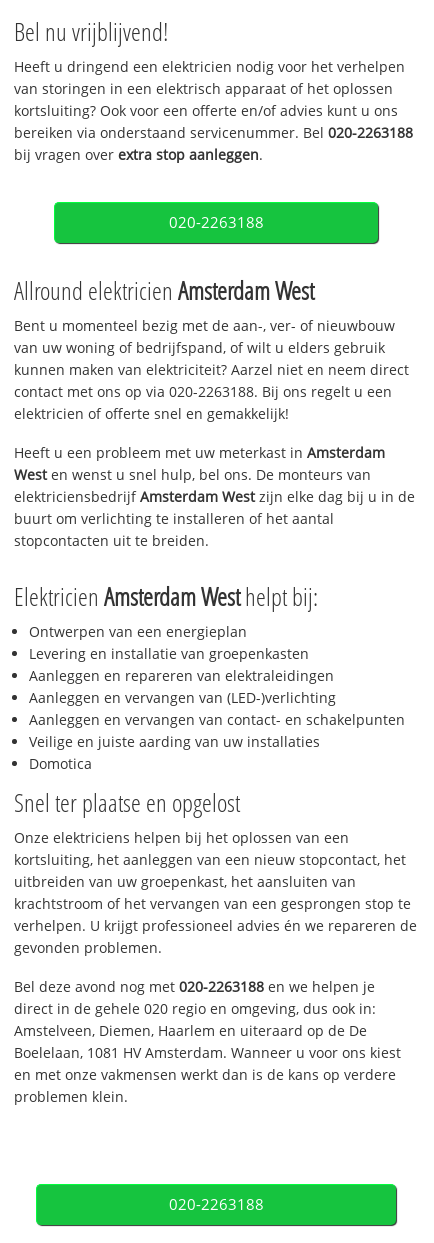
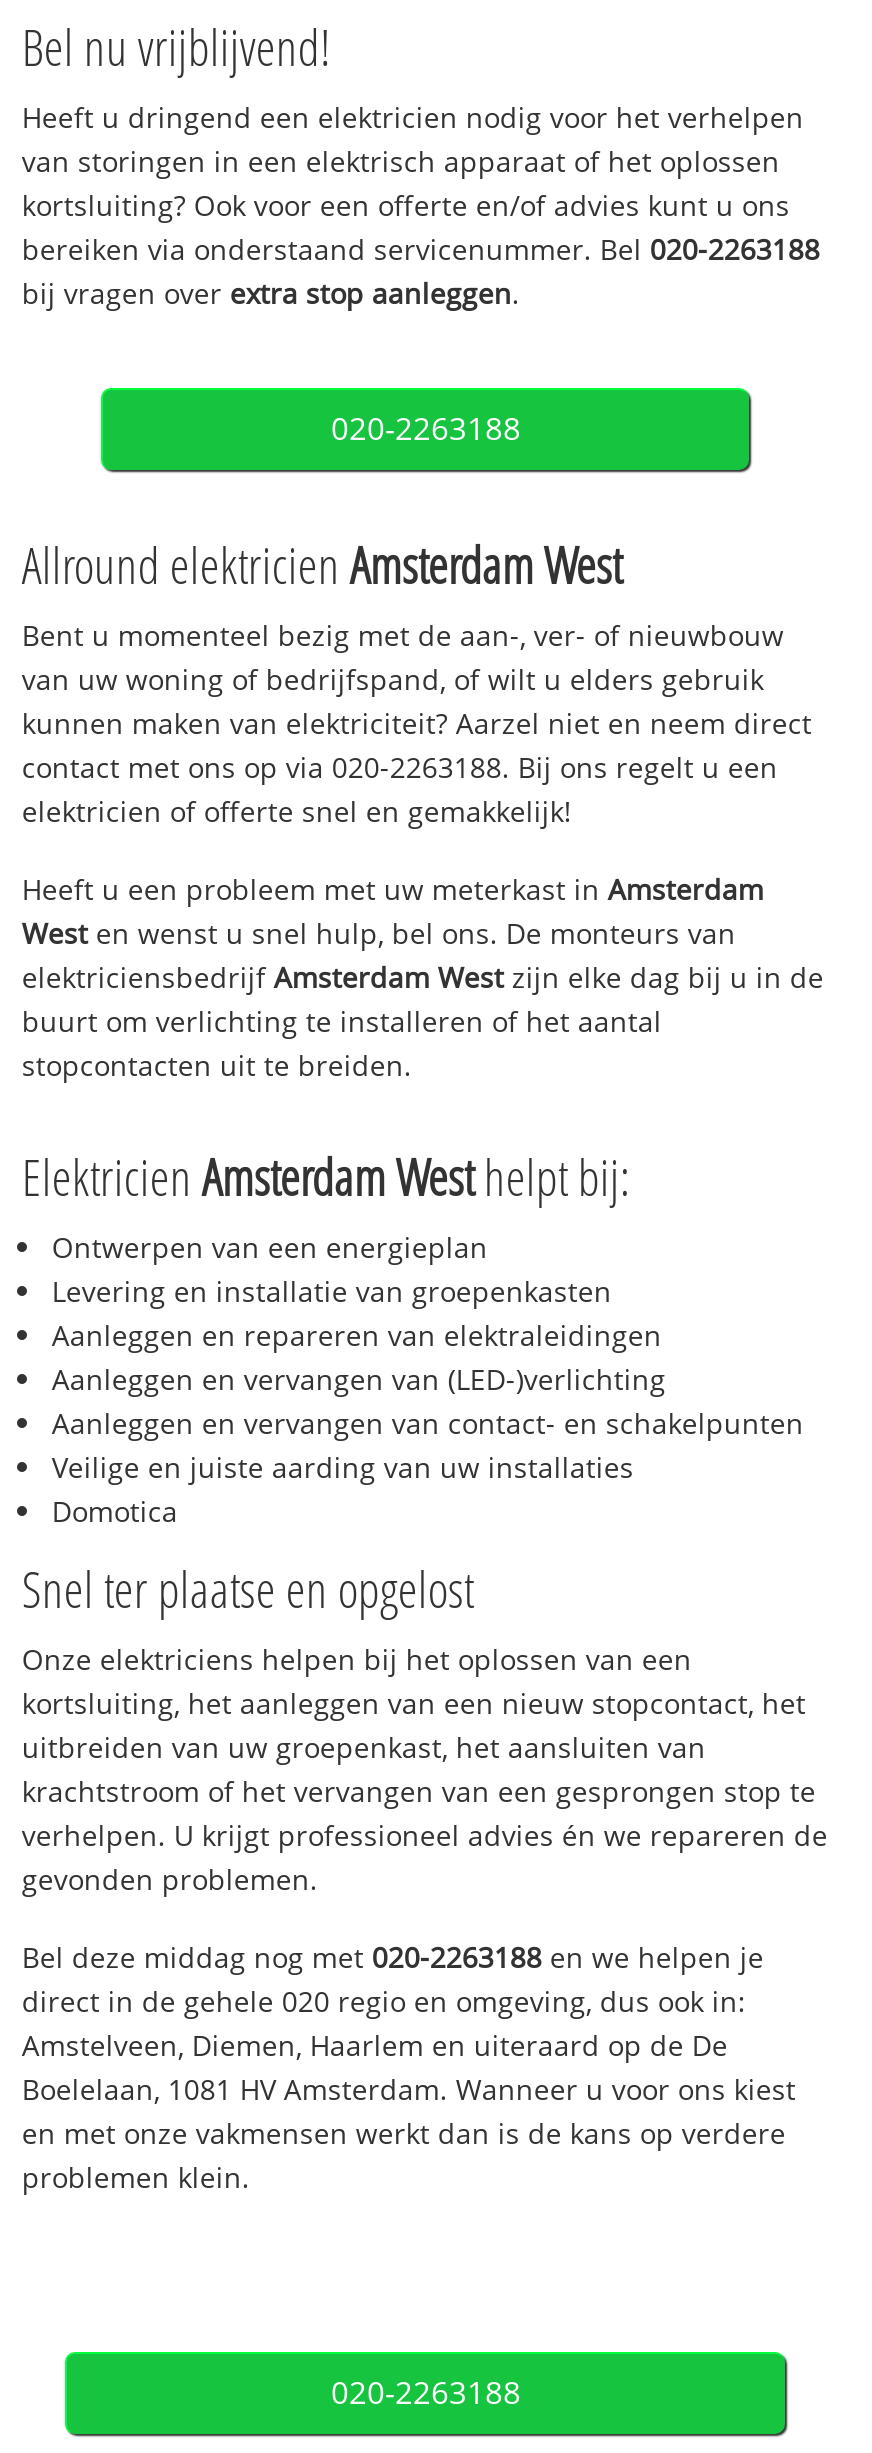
- Bel deze avond nog met 020-2263188 en we helpen je
+ Bel deze middag nog met 020-2263188 en we helpen je
